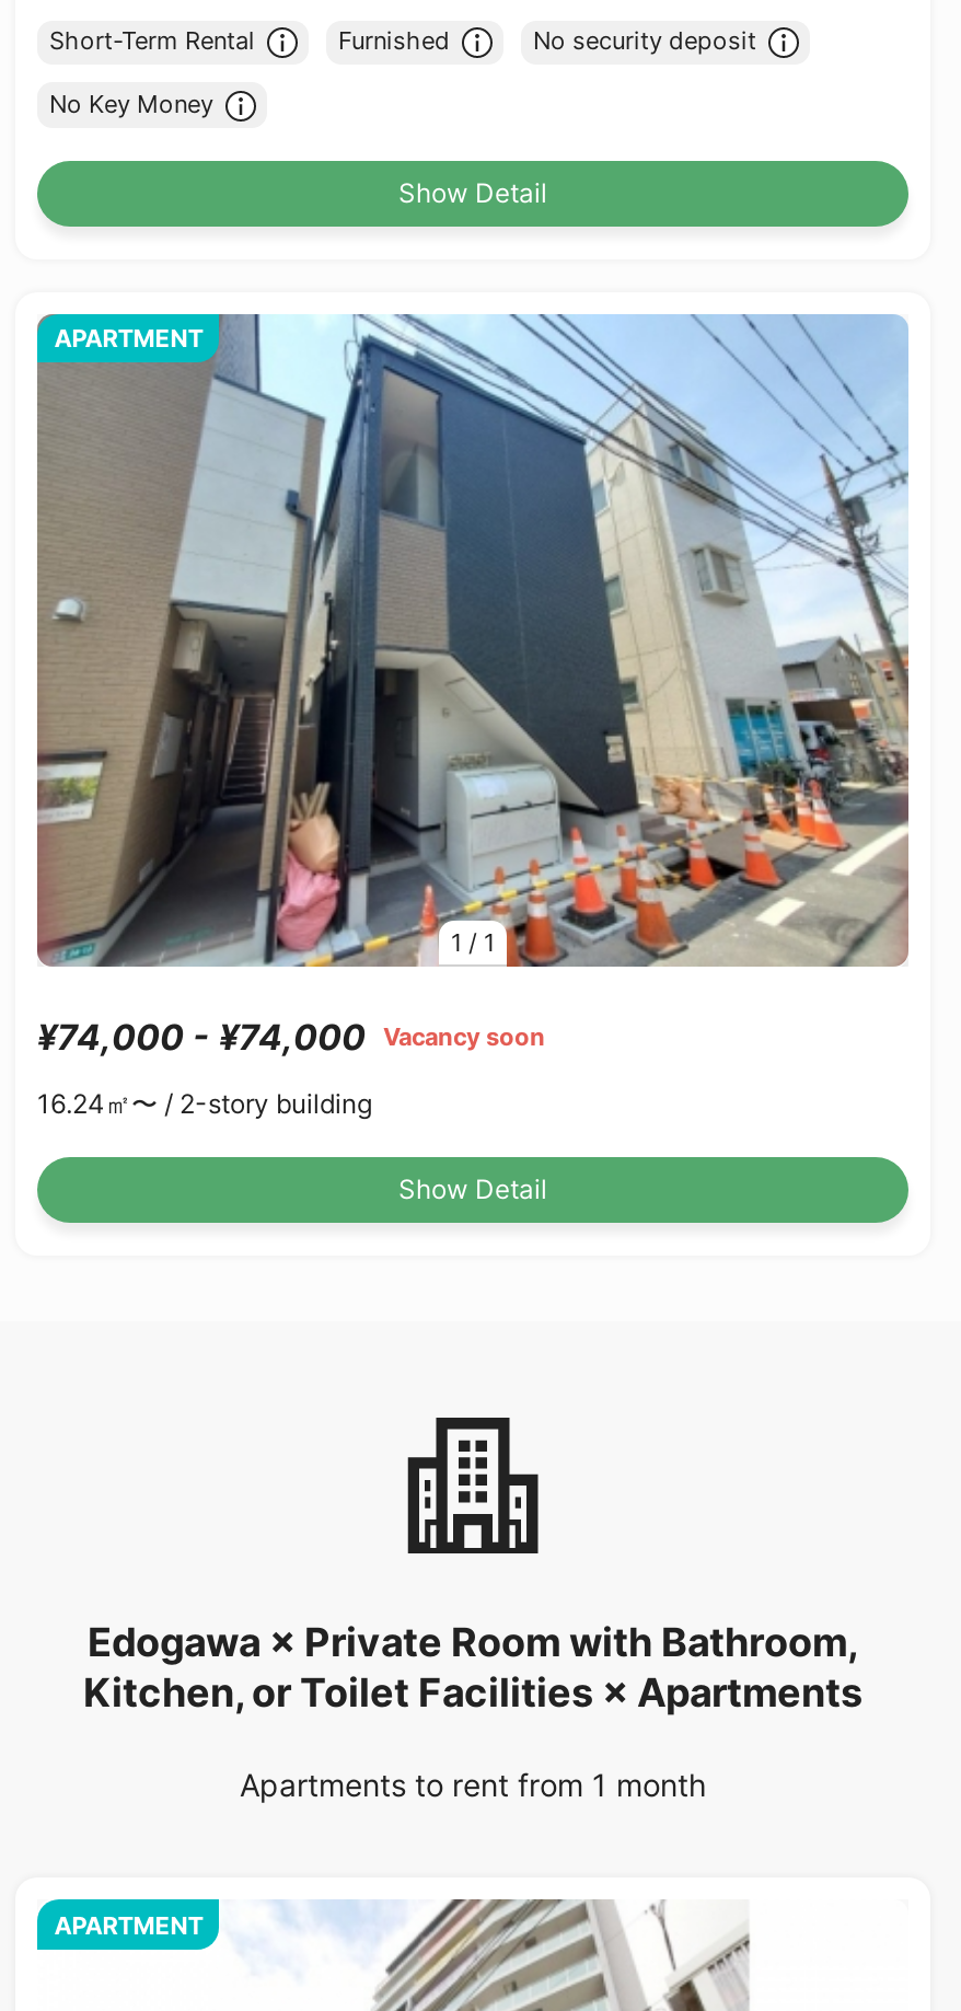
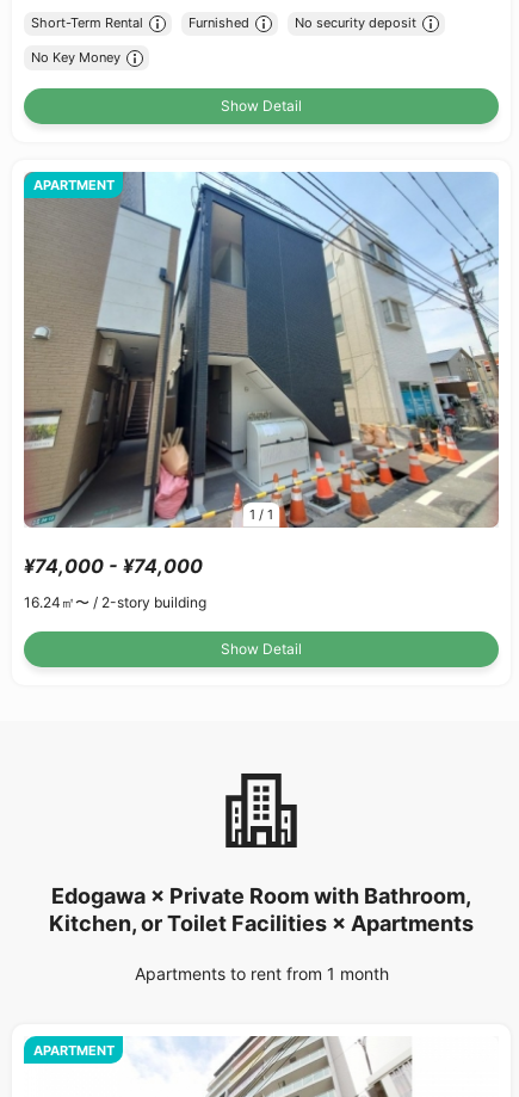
- ¥74,000 - ¥74,000 Vacancy soon
+ ¥74,000 - ¥74,000
